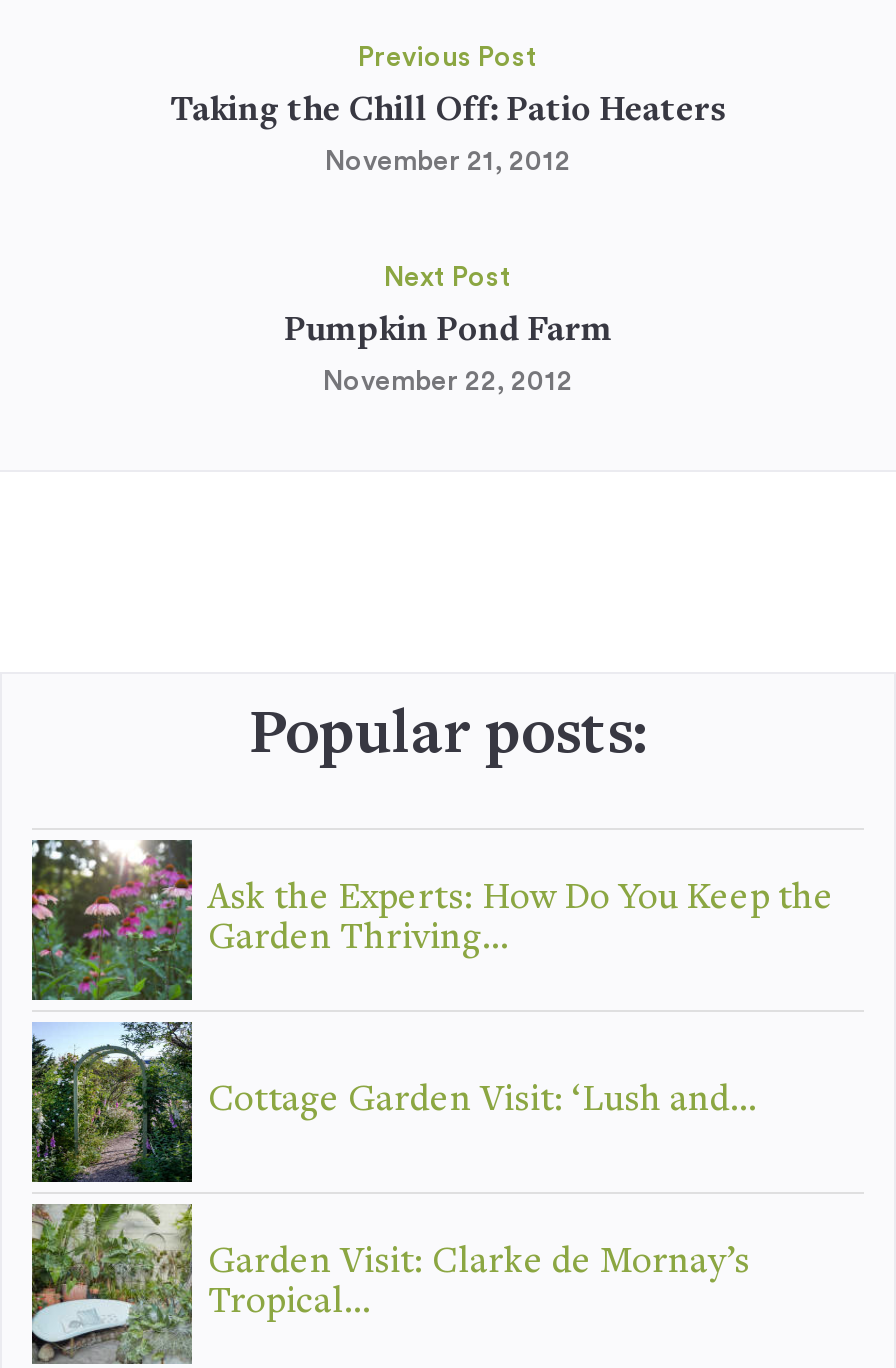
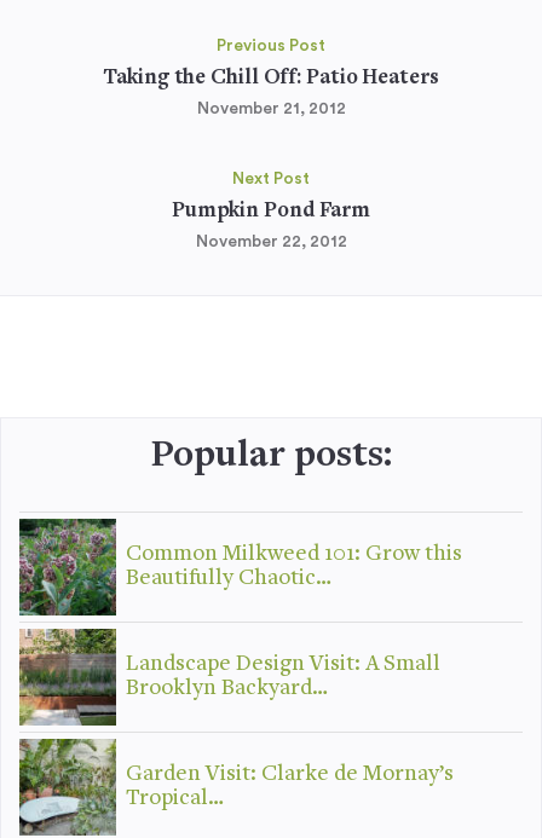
- [image]
- Ask the Experts: How Do You Keep the
- Garden Thriving…
+ [image]
+ Common Milkweed 101: Grow this
+ Beautifully Chaotic…

- [image]
- Cottage Garden Visit: ‘Lush and…
+ [image]
+ Landscape Design Visit: A Small
+ Brooklyn Backyard…
